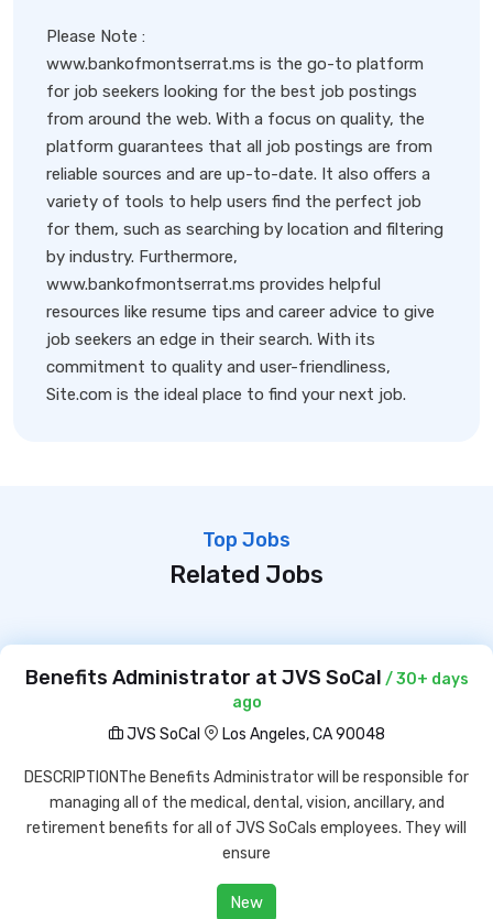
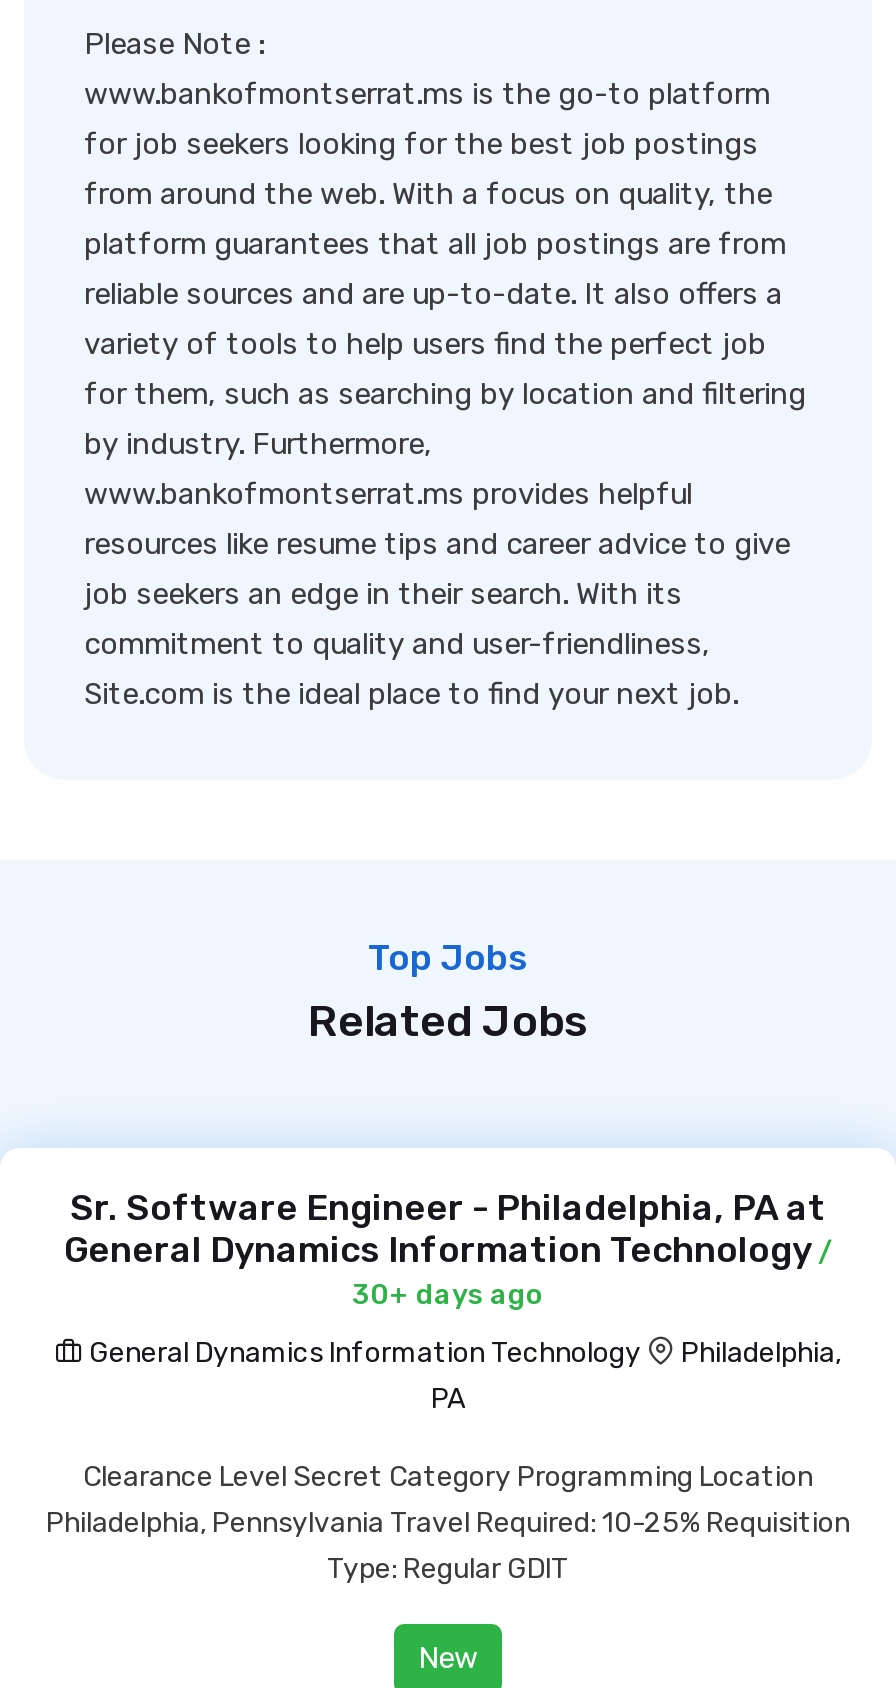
- Benefits Administrator at JVS SoCal / 30+ days
- ago
+ Sr. Software Engineer - Philadelphia, PA at
+ General Dynamics Information Technology /
+ 30+ days ago

- JVS SoCal
- Los Angeles, CA 90048
+ General Dynamics Information Technology
+ Philadelphia,
+ PA

- DESCRIPTIONThe Benefits Administrator will be responsible for
- managing all of the medical, dental, vision, ancillary, and
- retirement benefits for all of JVS SoCals employees. They will
- ensure
+ Clearance Level Secret Category Programming Location
+ Philadelphia, Pennsylvania Travel Required: 10-25% Requisition
+ Type: Regular GDIT
